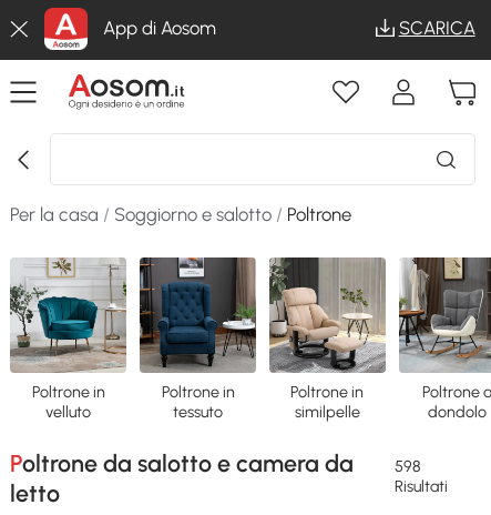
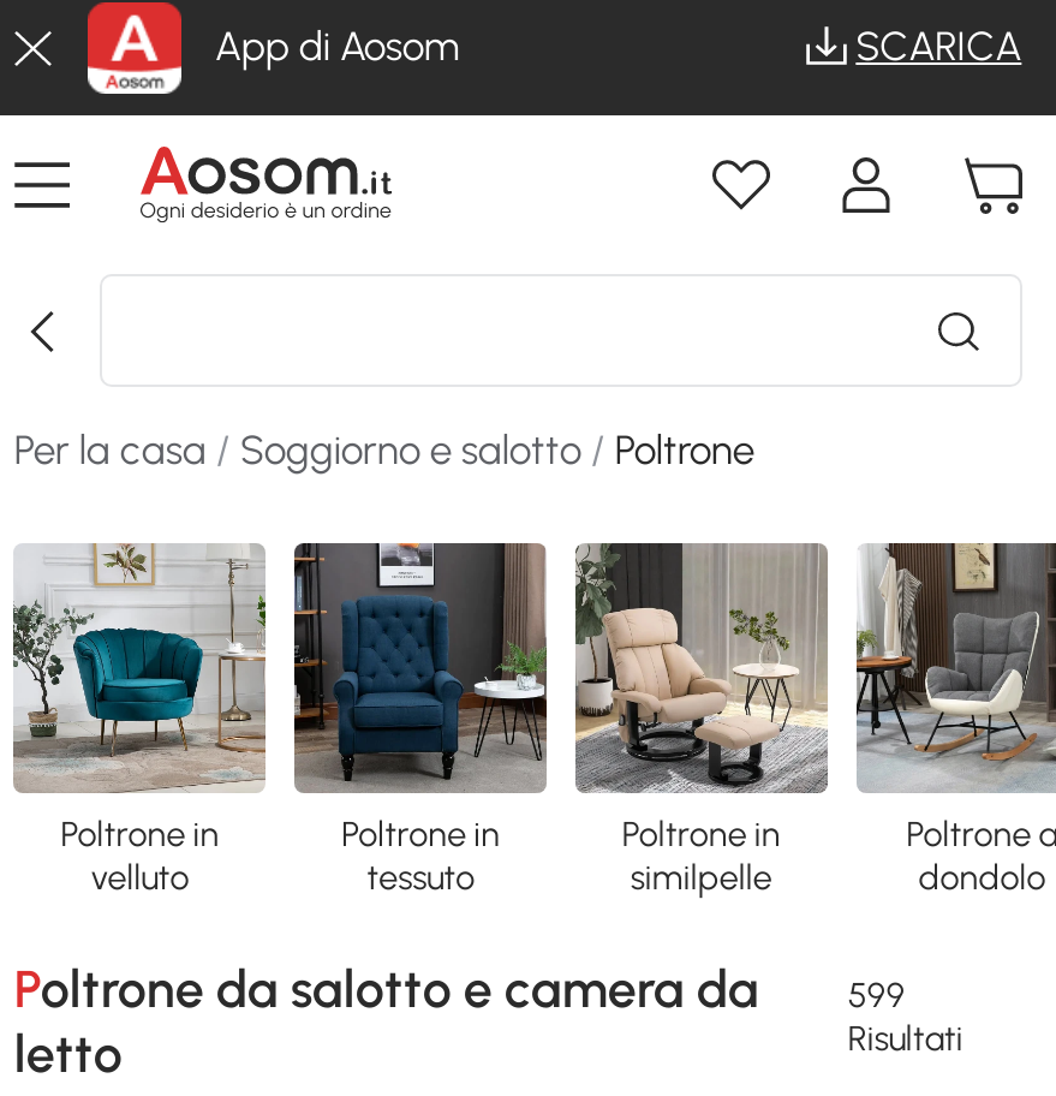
- 598
+ 599
